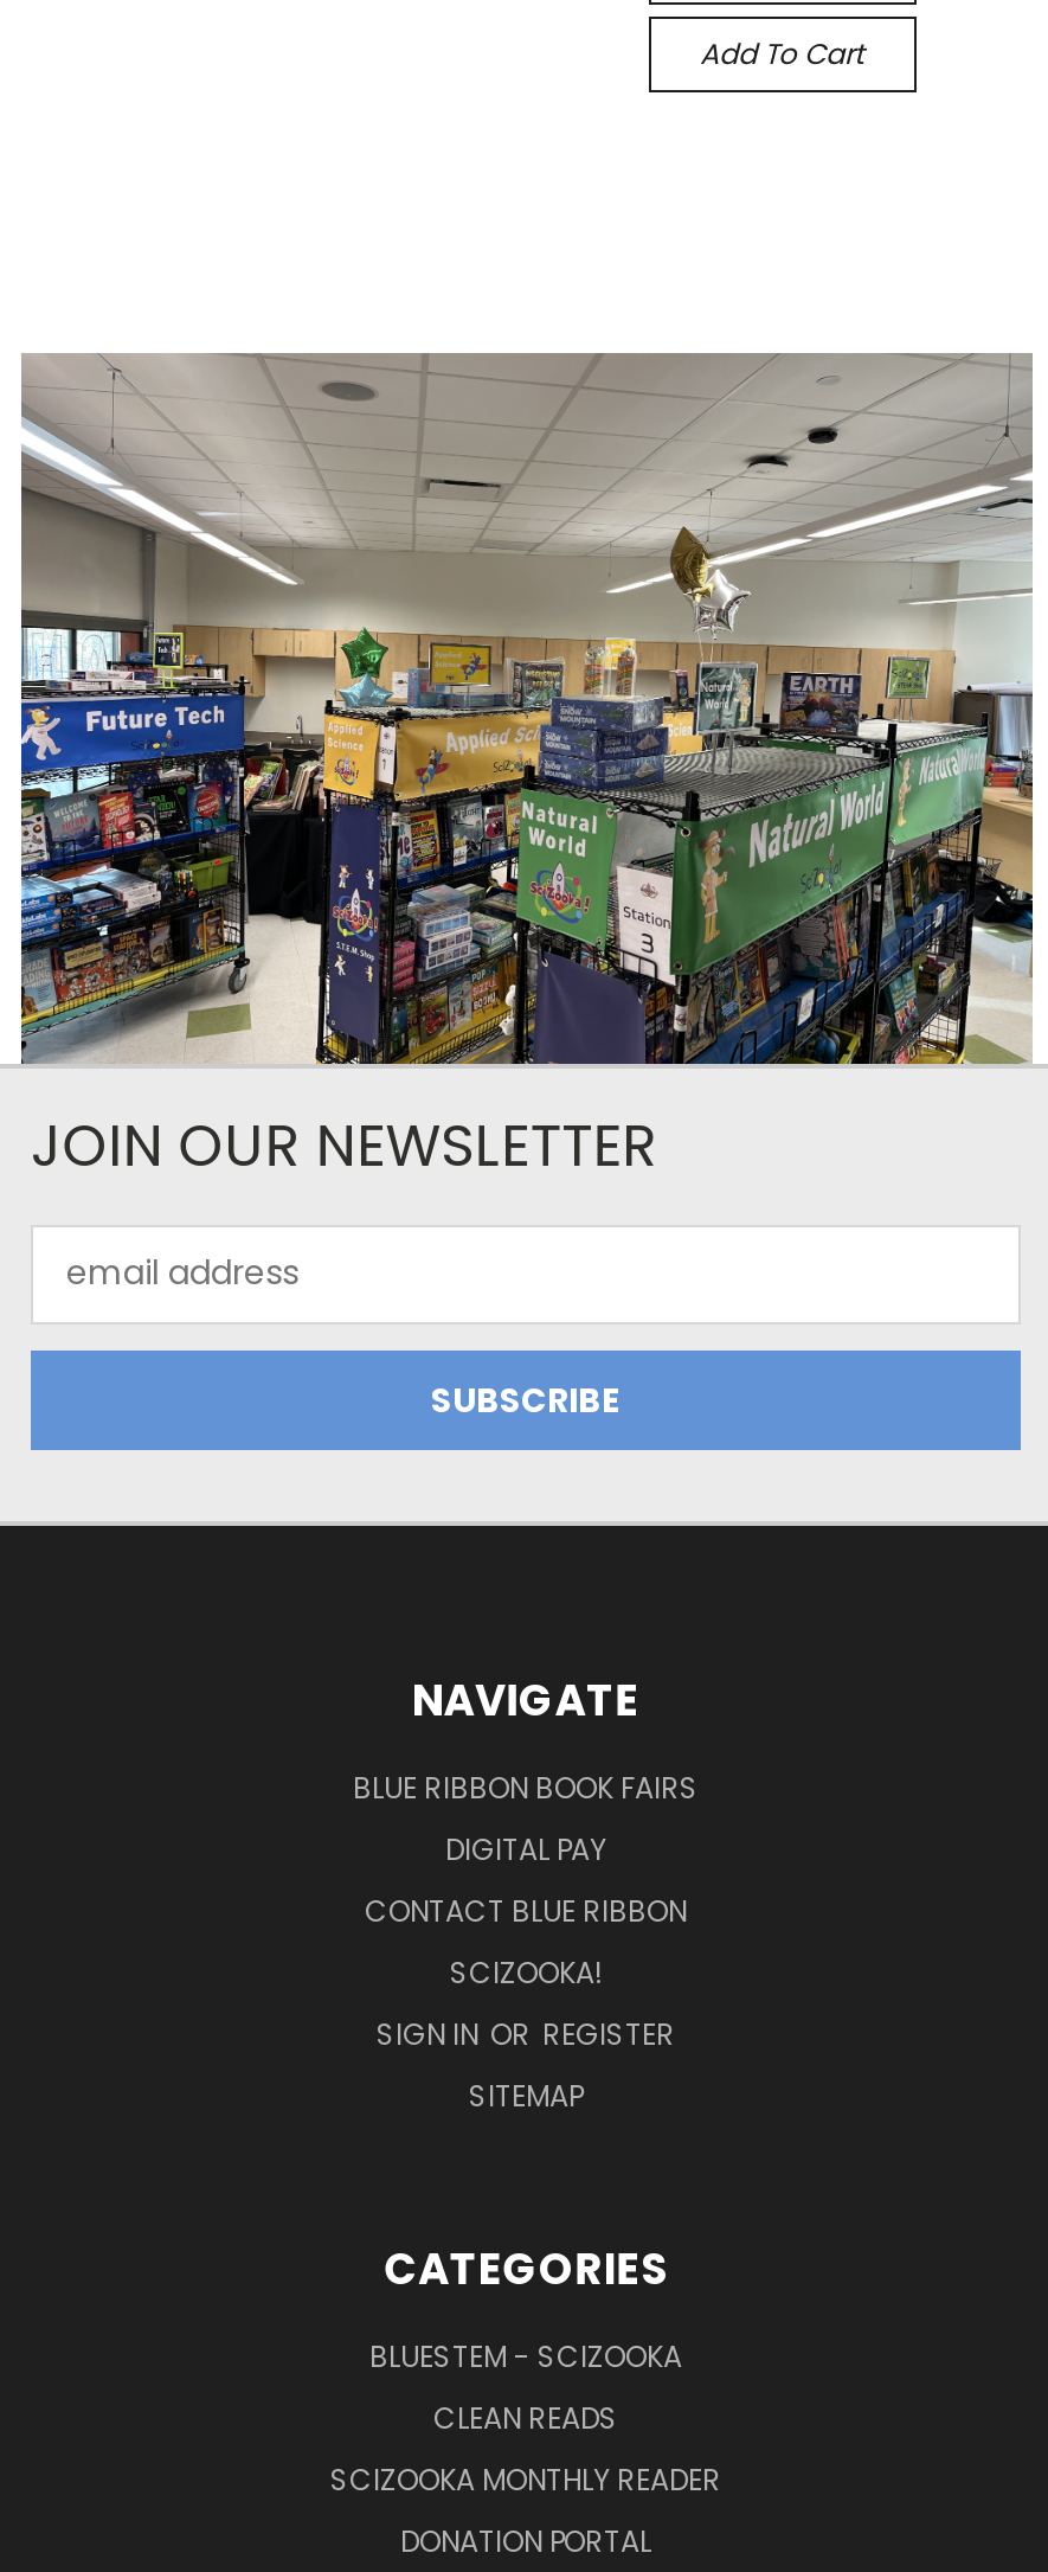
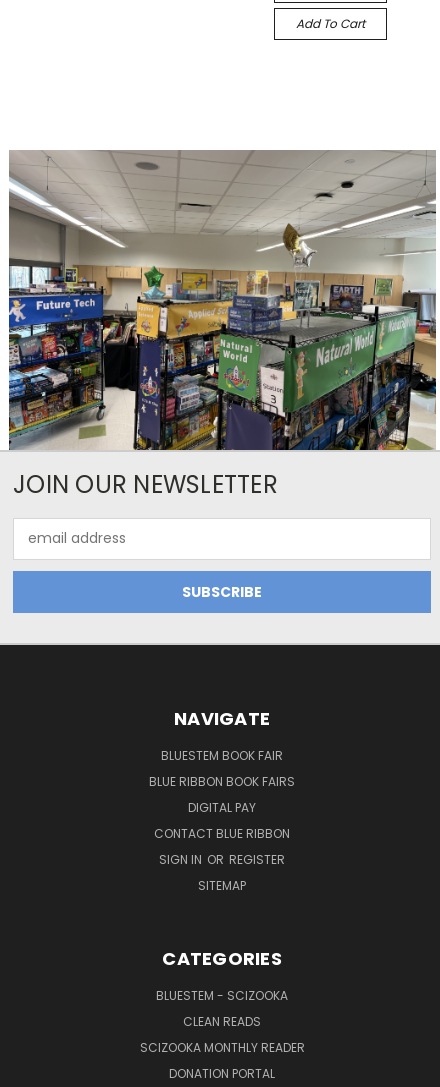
+ BLUESTEM BOOK FAIR

moved down: BLUE RIBBON BOOK FAIRS | DIGITAL PAY | CONTACT BLUE RIBBON

- SCIZOOKA!
